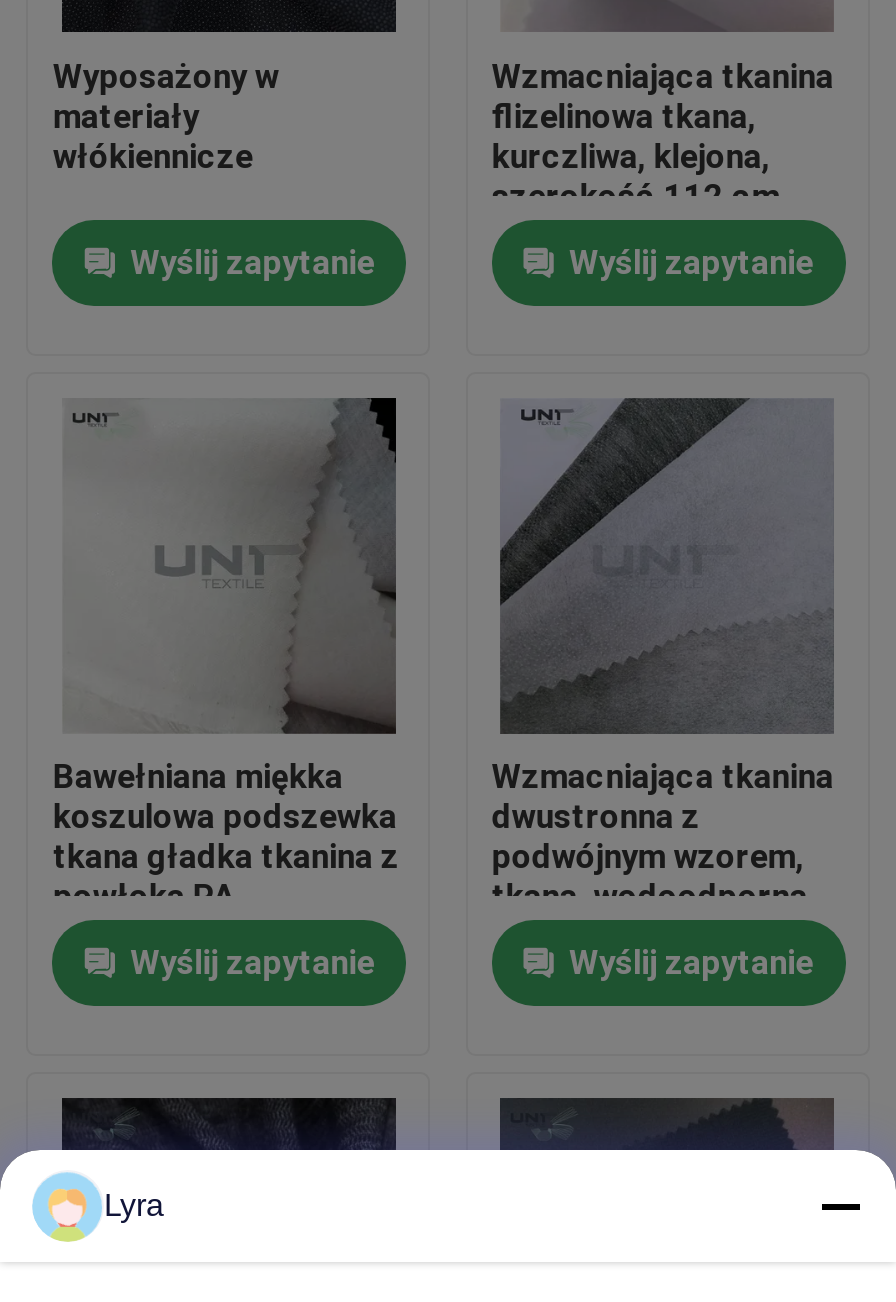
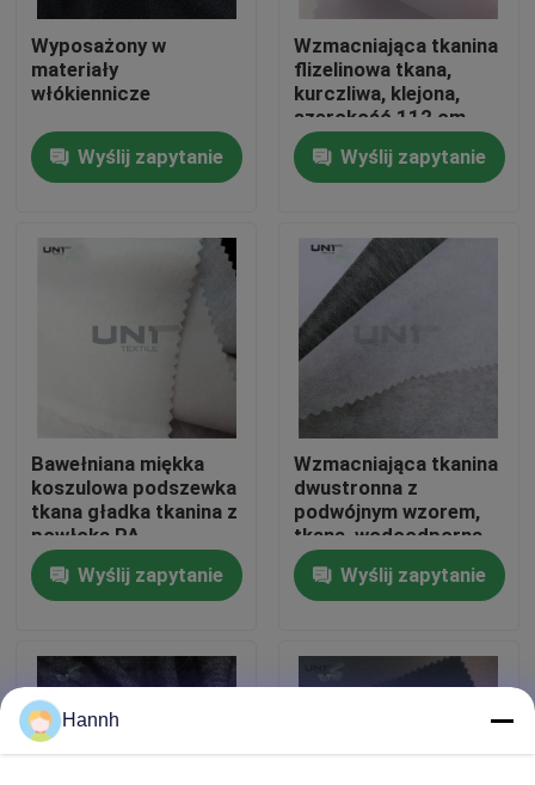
- Lyra
+ Hannh
